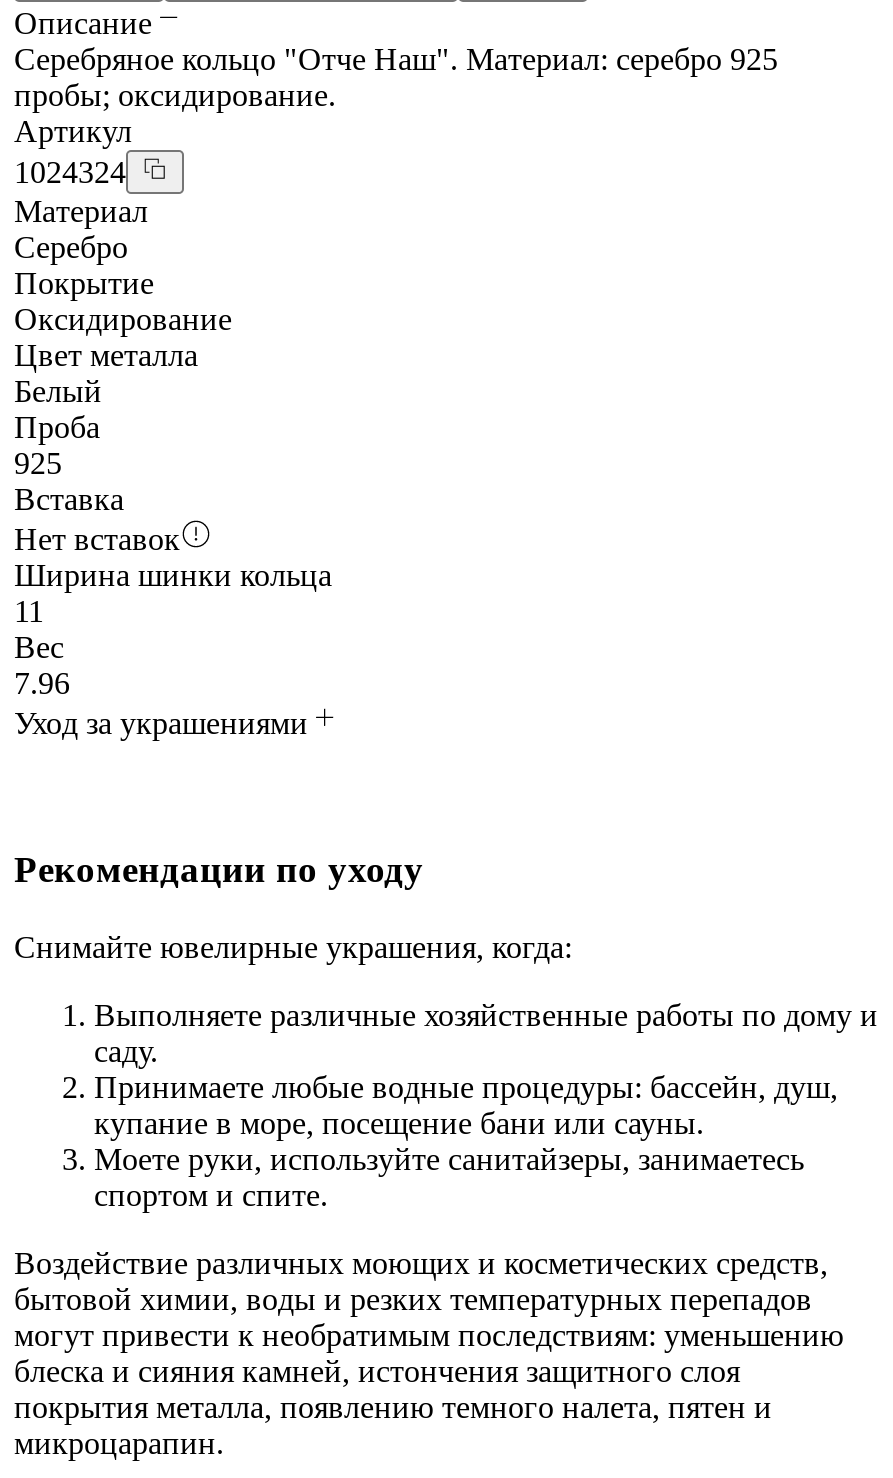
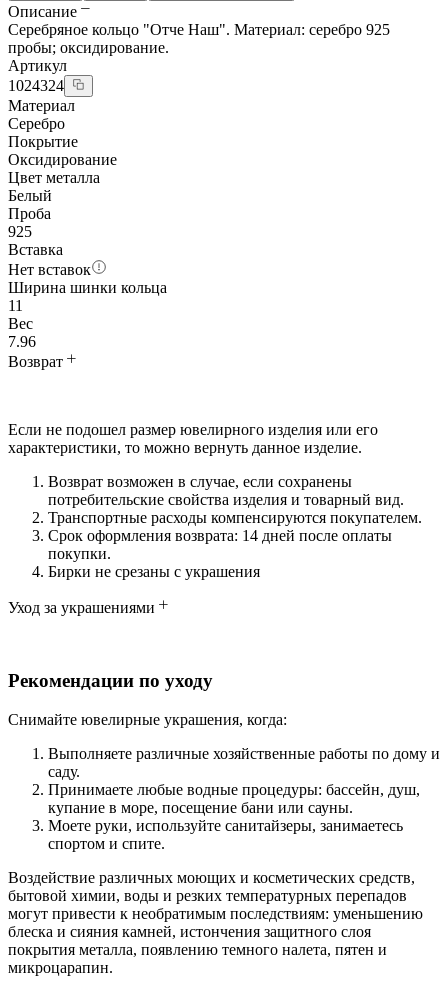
+ Возврат

+ Если не подошел размер ювелирного изделия или его
+ характеристики, то можно вернуть данное изделие.
+ Возврат возможен в случае, если сохранены
+ потребительские свойства изделия и товарный вид.
+ Транспортные расходы компенсируются покупателем.
+ Срок оформления возврата: 14 дней после оплаты
+ покупки.
+ Бирки не срезаны с украшения
